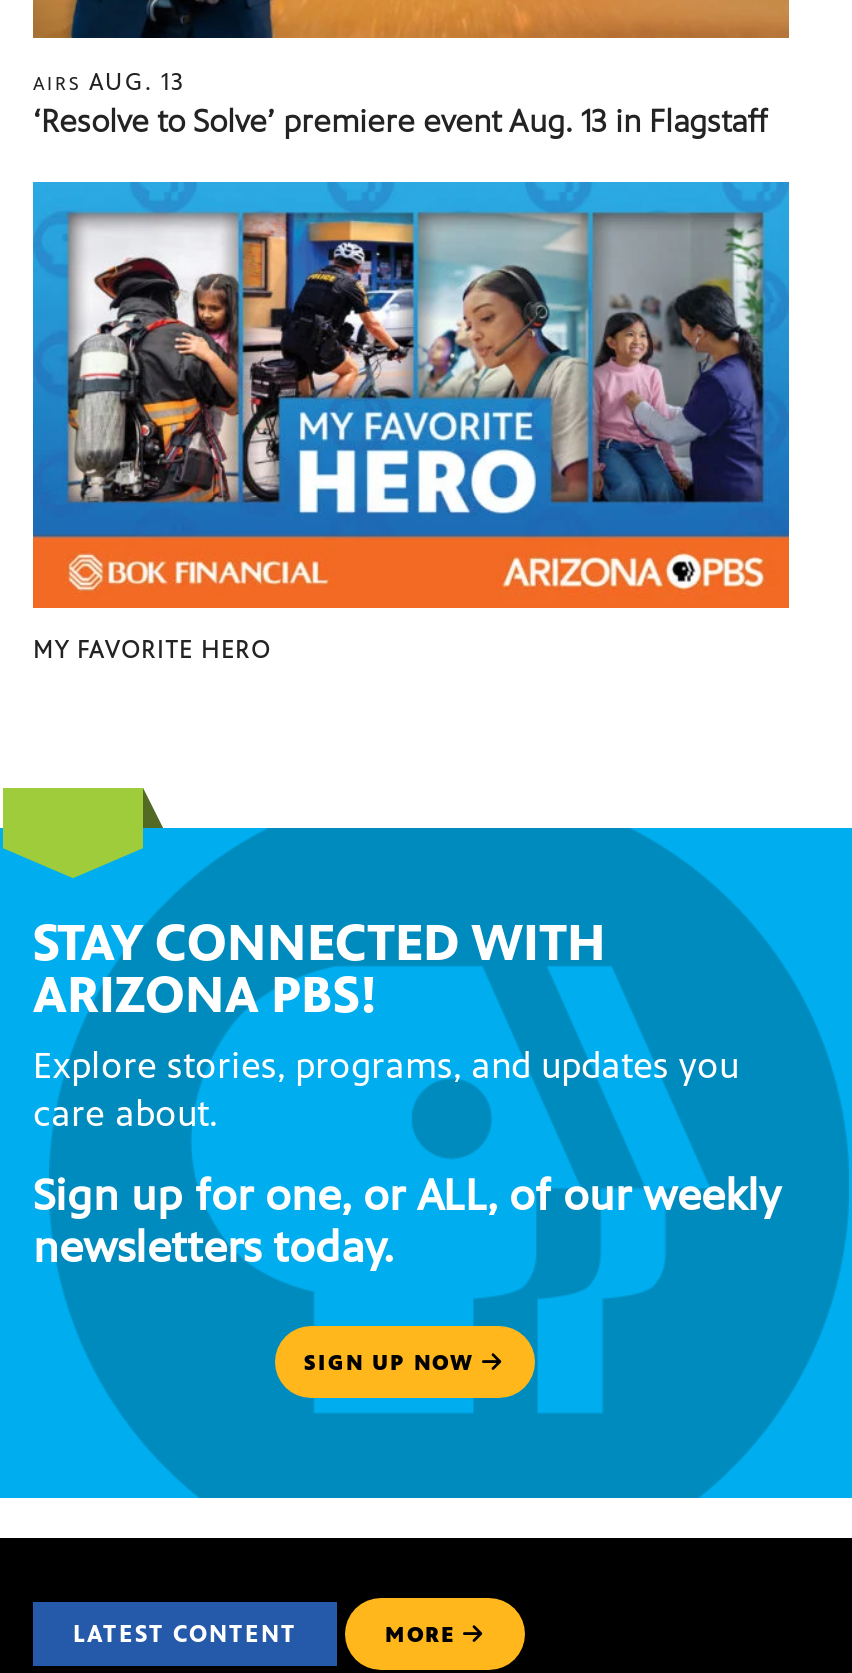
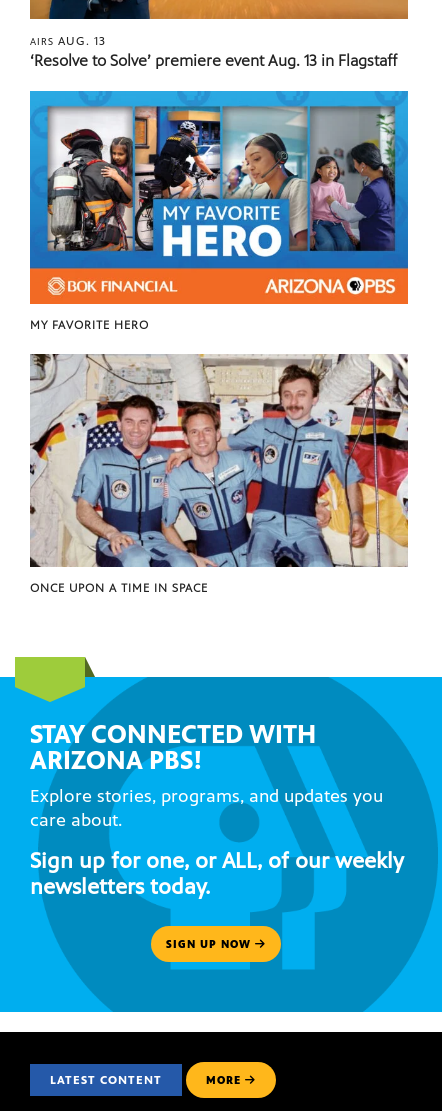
+ [image]
+ ONCE UPON A TIME IN SPACE
